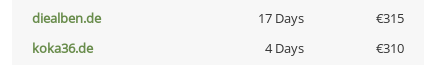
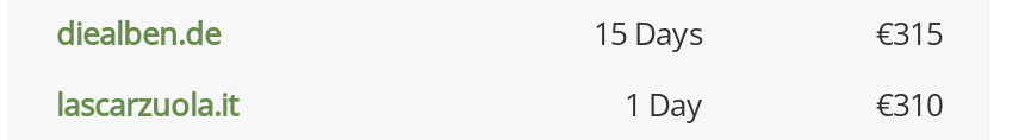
- 17 Days
+ 15 Days

- koka36.de
- 4 Days
+ lascarzuola.it
+ 1 Day
